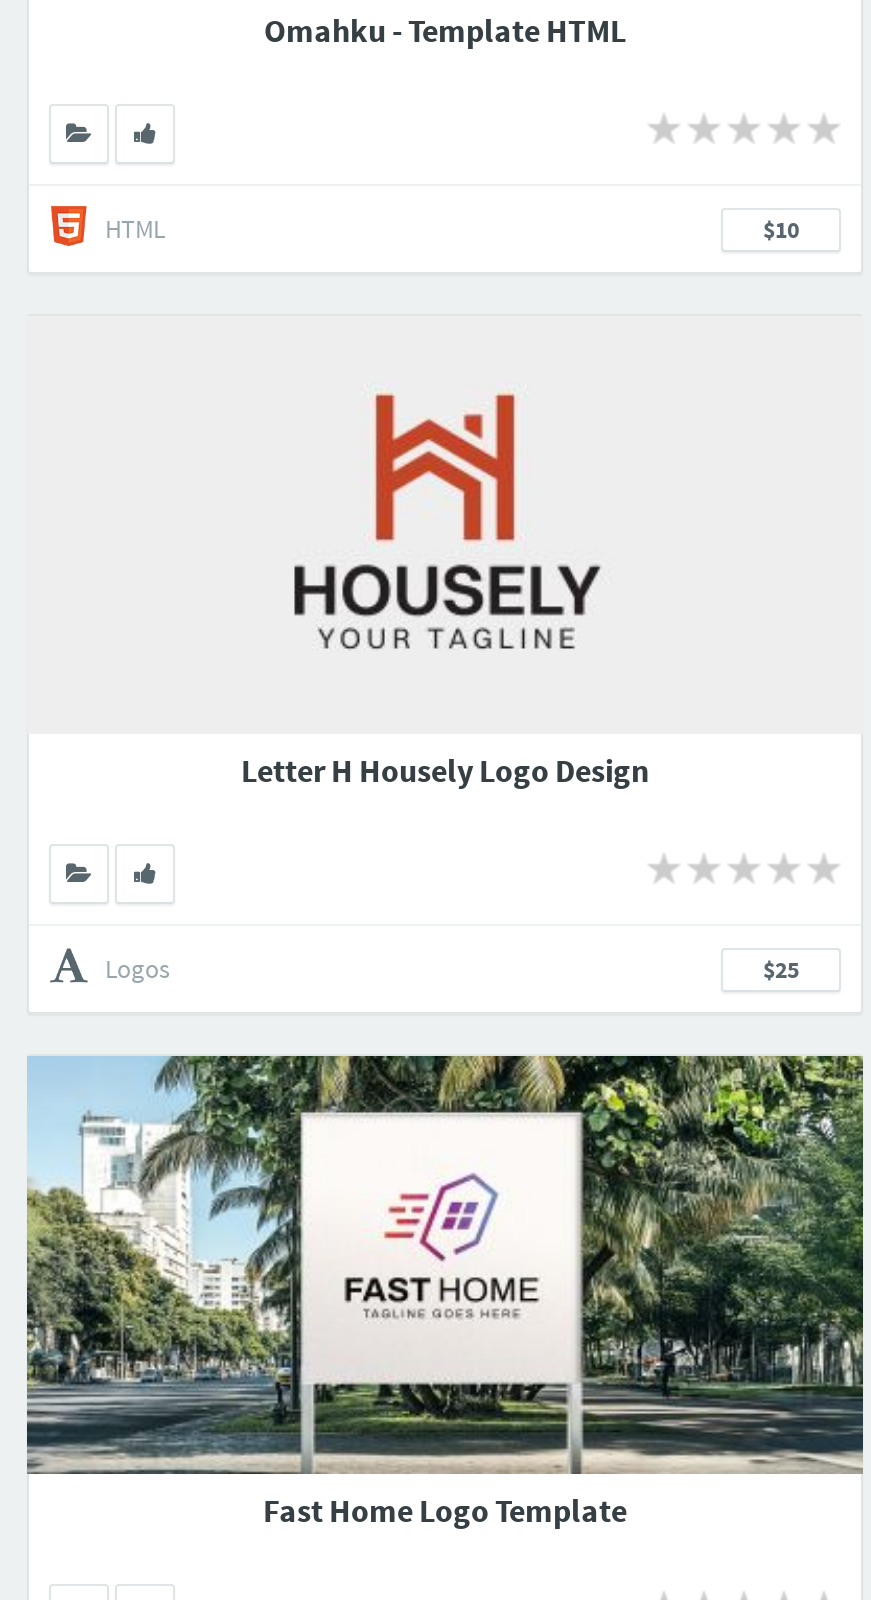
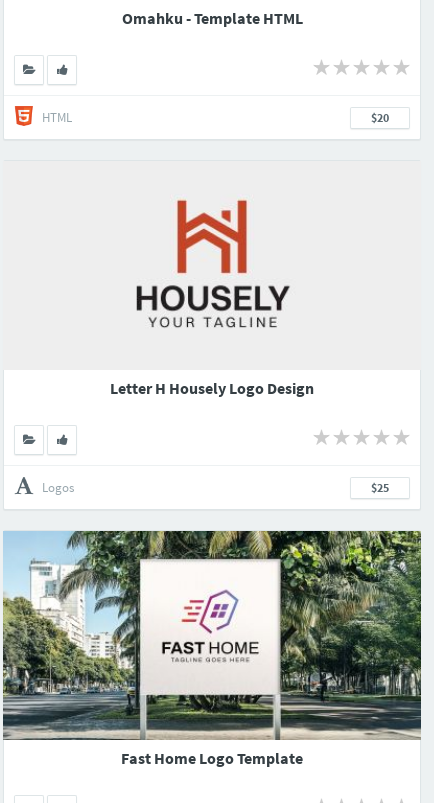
- $10
+ $20
